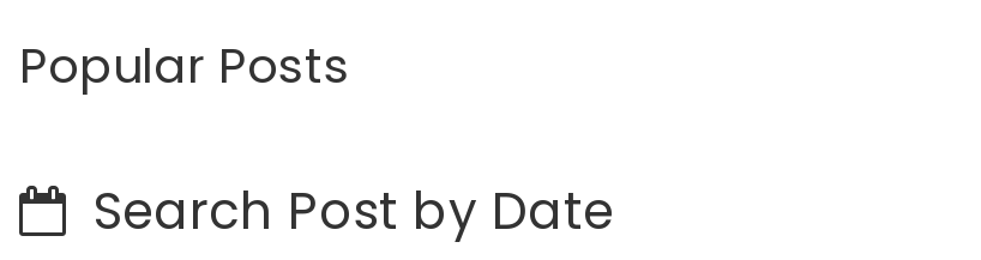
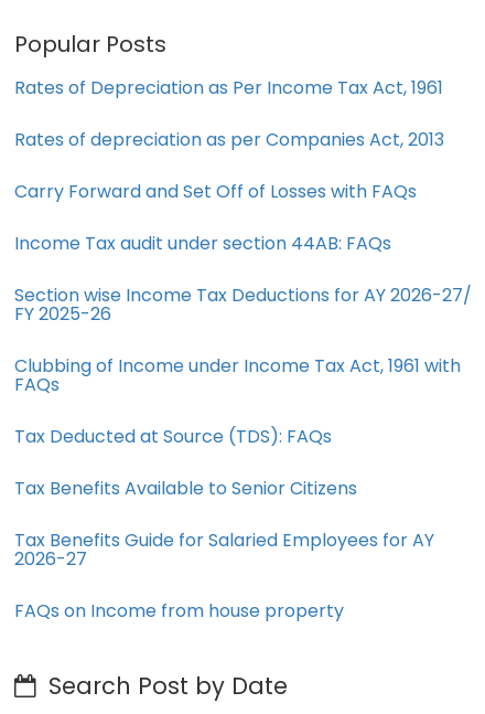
+ Rates of Depreciation as Per Income Tax Act, 1961
+ Rates of depreciation as per Companies Act, 2013
+ Carry Forward and Set Off of Losses with FAQs
+ Income Tax audit under section 44AB: FAQs
+ Section wise Income Tax Deductions for AY 2026-27/
+ FY 2025-26
+ Clubbing of Income under Income Tax Act, 1961 with
+ FAQs
+ Tax Deducted at Source (TDS): FAQs
+ Tax Benefits Available to Senior Citizens
+ Tax Benefits Guide for Salaried Employees for AY
+ 2026-27
+ FAQs on Income from house property
